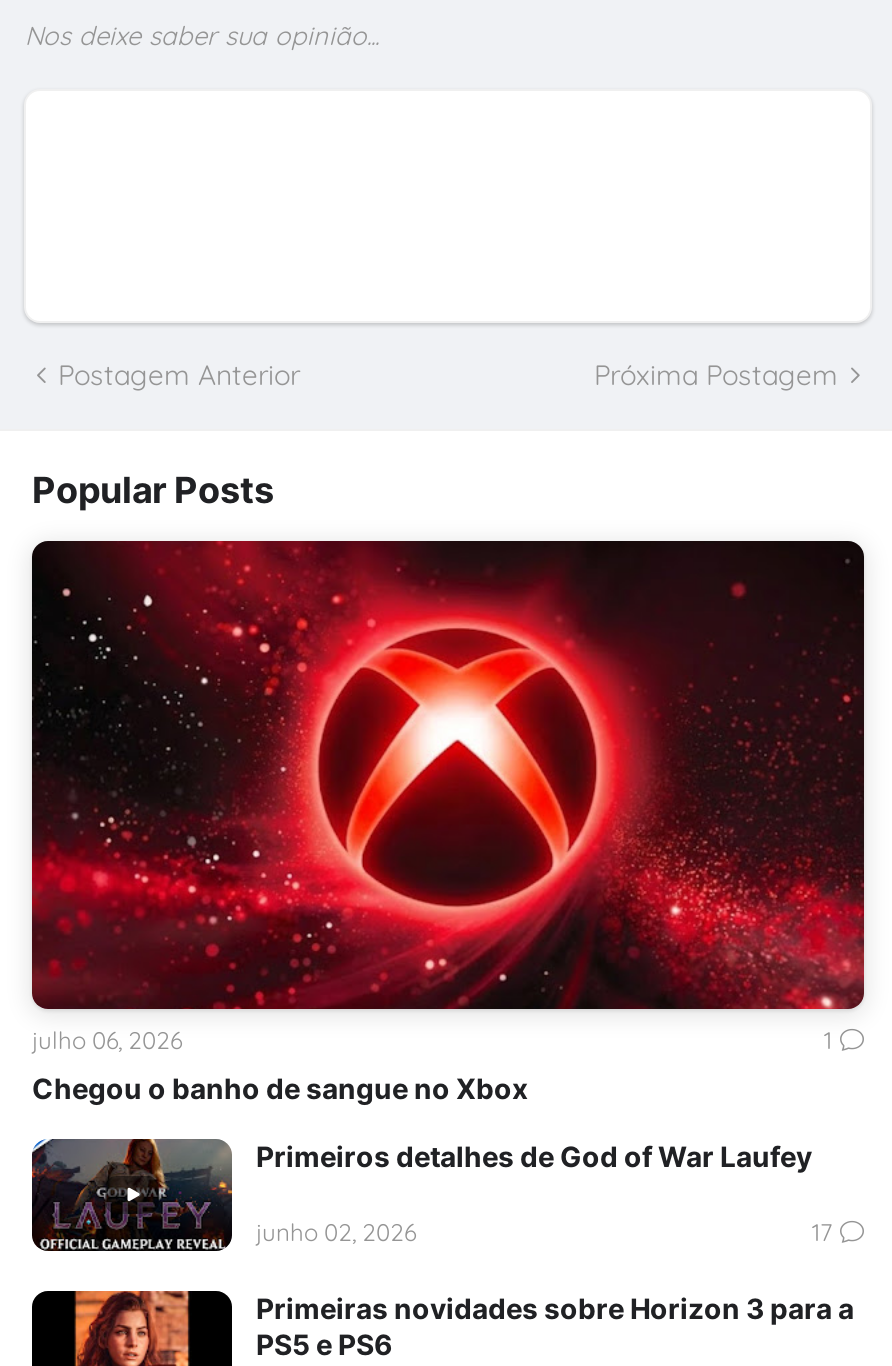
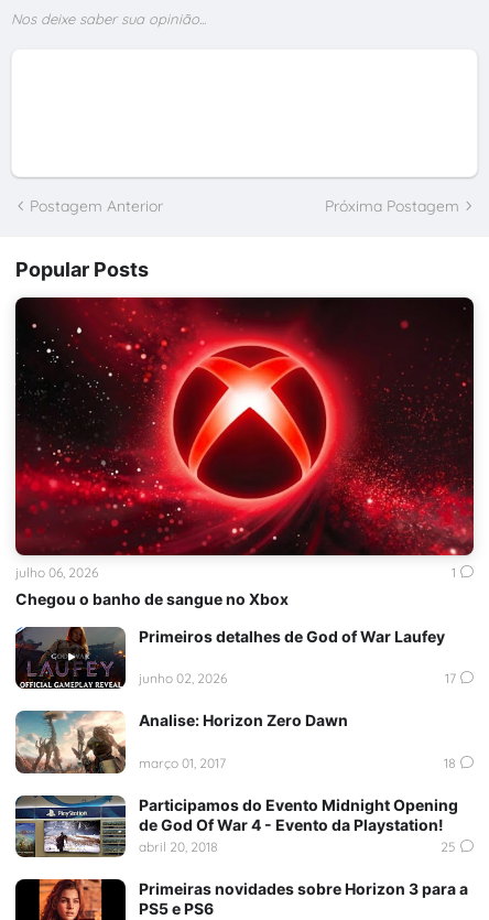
+ [image]
+ Analise: Horizon Zero Dawn
+ março 01, 2017
+ 18
+ Participamos do Evento Midnight Opening
+ de God Of War 4 - Evento da Playstation!
+ abril 20, 2018
+ 25

+ [image]
